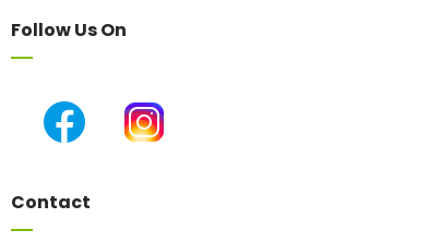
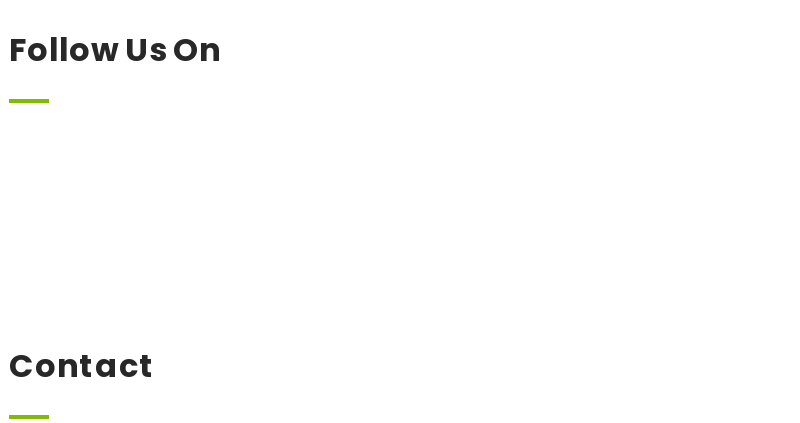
- [image]

- [image]
